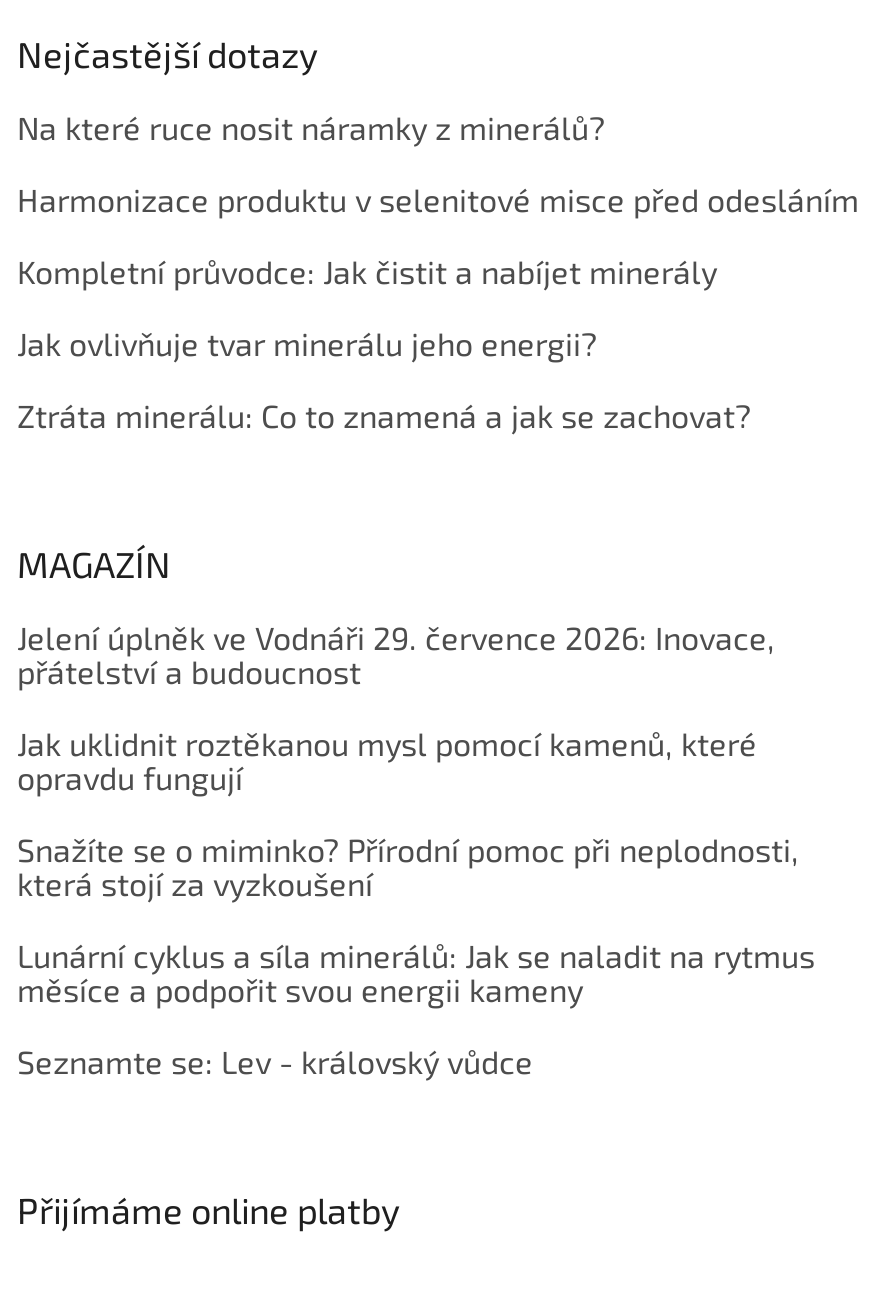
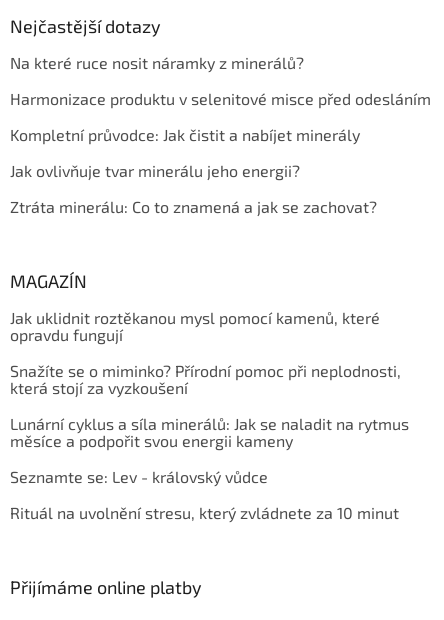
- Jelení úplněk ve Vodnáři 29. července 2026: Inovace,
- přátelství a budoucnost

moved up: Jak uklidnit roztěkanou mysl pomocí kamenů, které | opravdu fungují | Snažíte se o miminko? Přírodní pomoc při neplodnosti, | která stojí za vyzkoušení | Lunární cyklus a síla minerálů: Jak se naladit na rytmus | měsíce a podpořit svou energii kameny | Seznamte se: Lev - královský vůdce

+ Rituál na uvolnění stresu, který zvládnete za 10 minut
